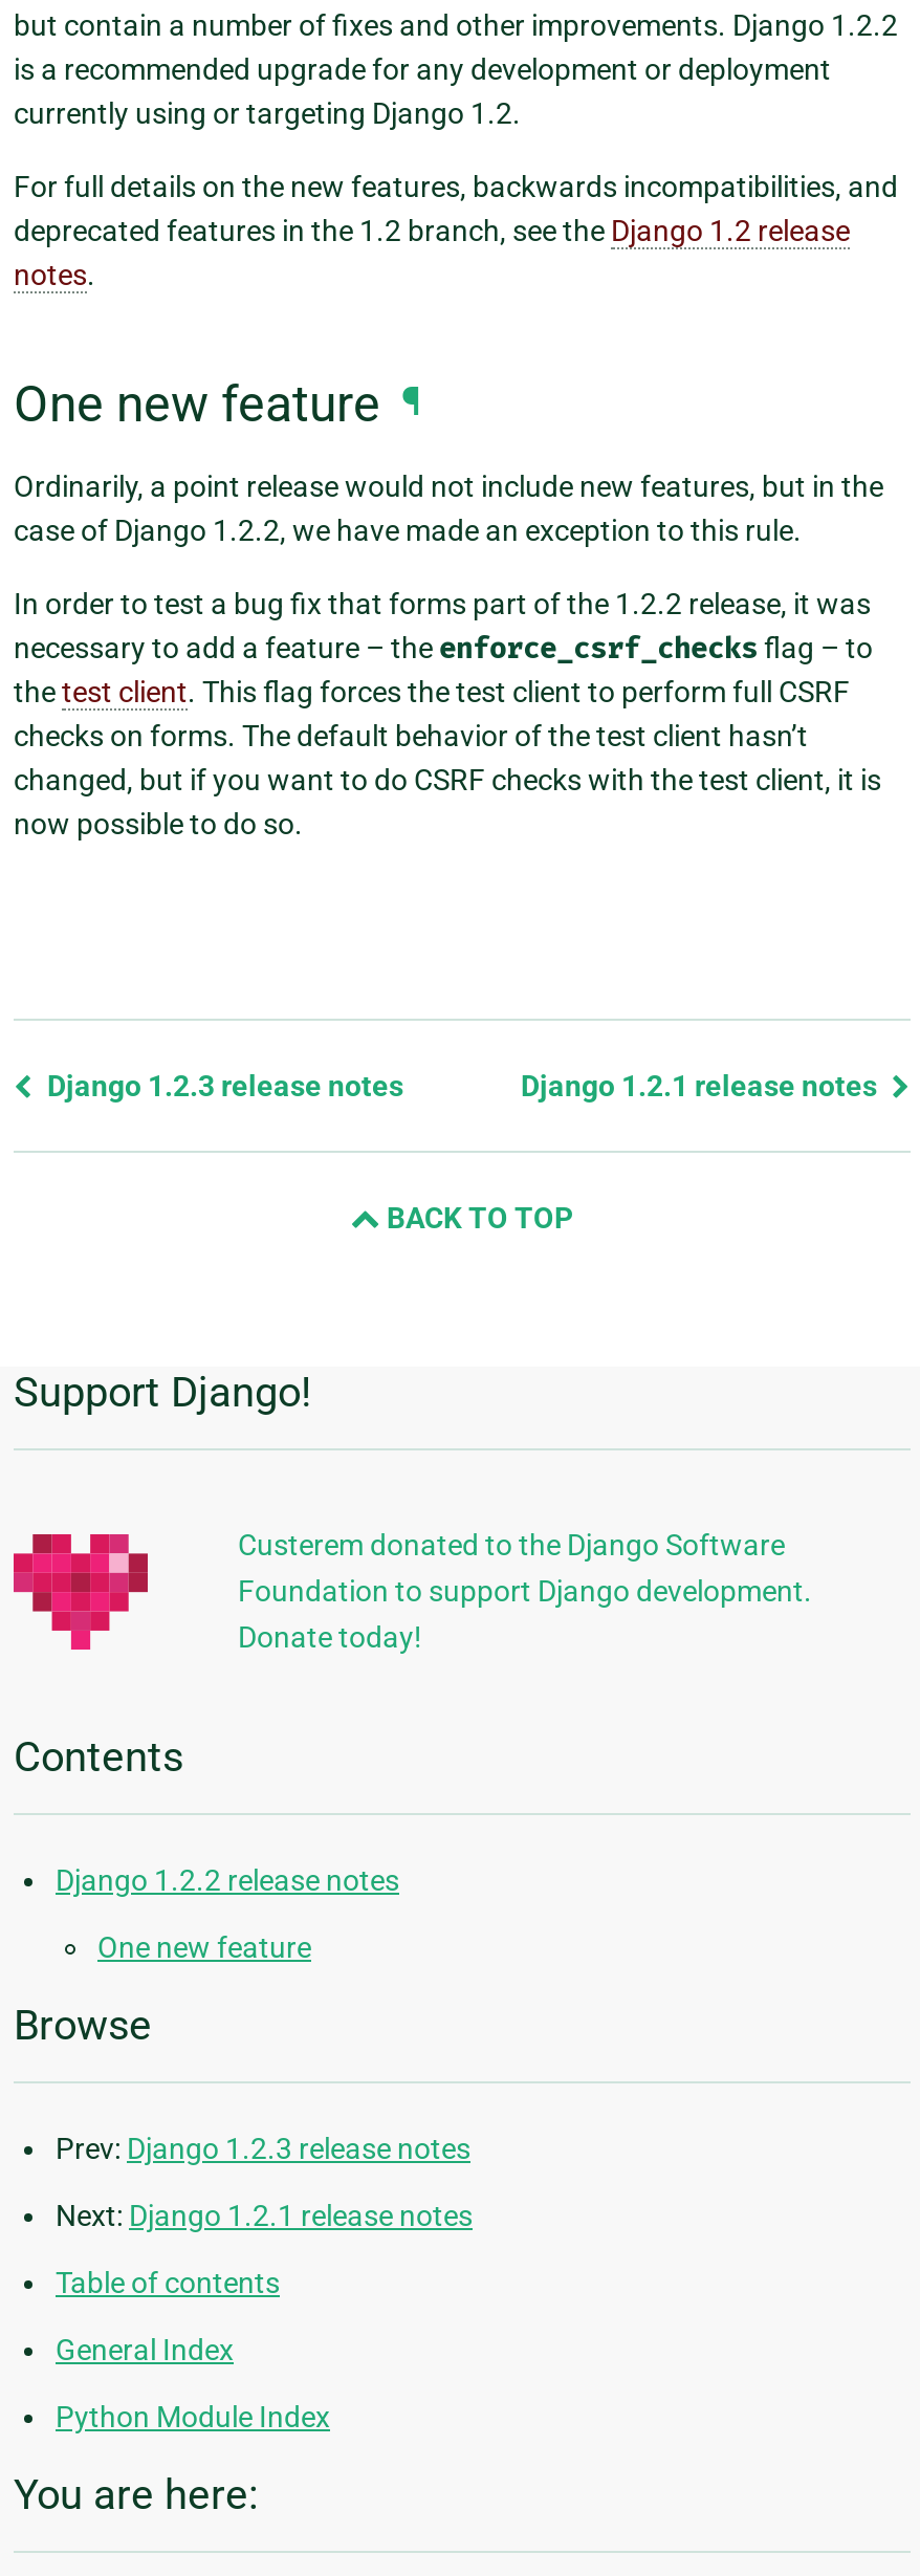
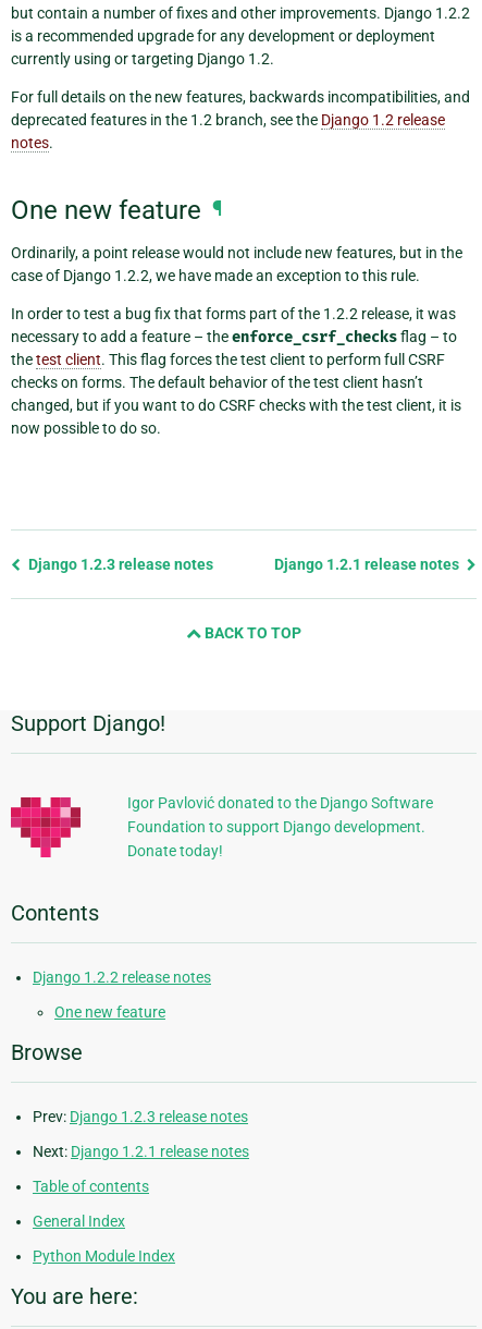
- Custerem donated to the Django Software
+ Igor Pavlović donated to the Django Software
